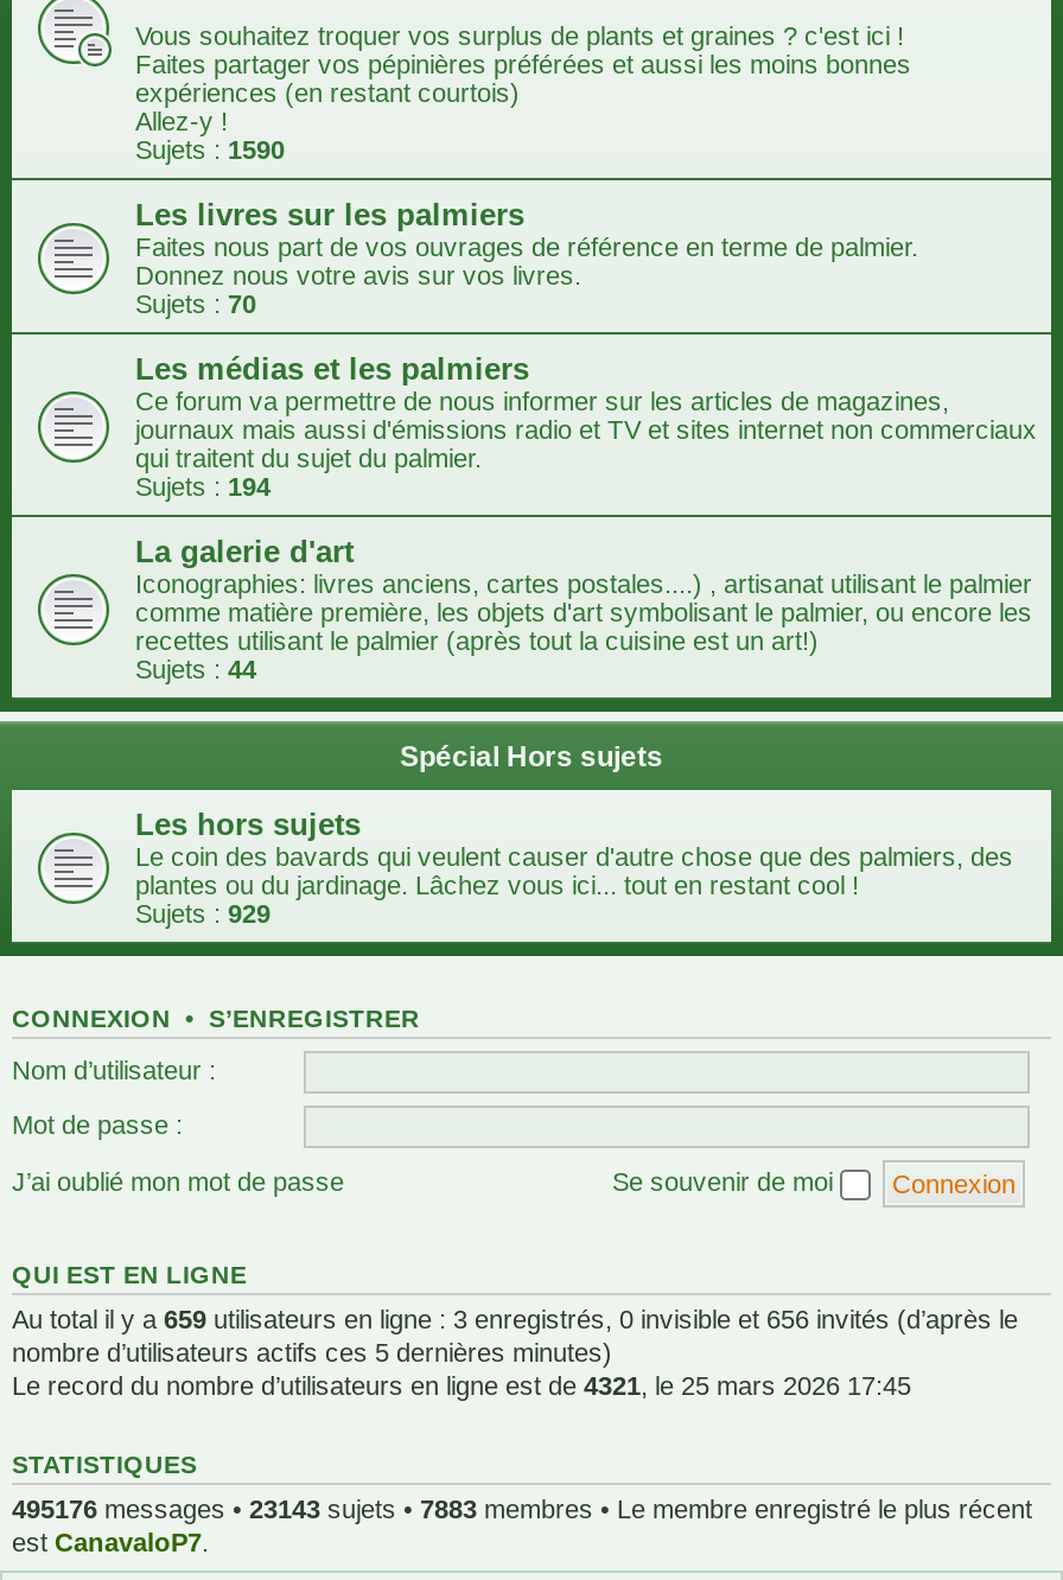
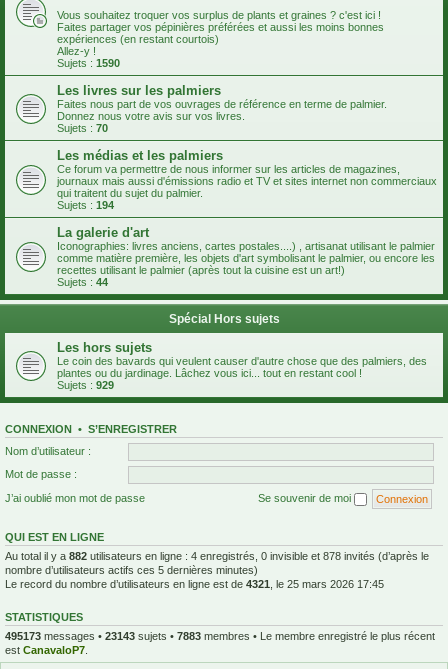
- Au total il y a 659 utilisateurs en ligne : 3 enregistrés, 0 invisible et 656 invités (d’après le
+ Au total il y a 882 utilisateurs en ligne : 4 enregistrés, 0 invisible et 878 invités (d’après le

- 495176 messages • 23143 sujets • 7883 membres • Le membre enregistré le plus récent
+ 495173 messages • 23143 sujets • 7883 membres • Le membre enregistré le plus récent
